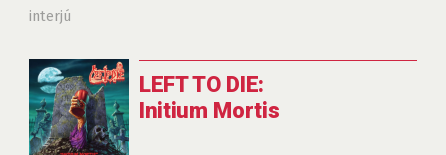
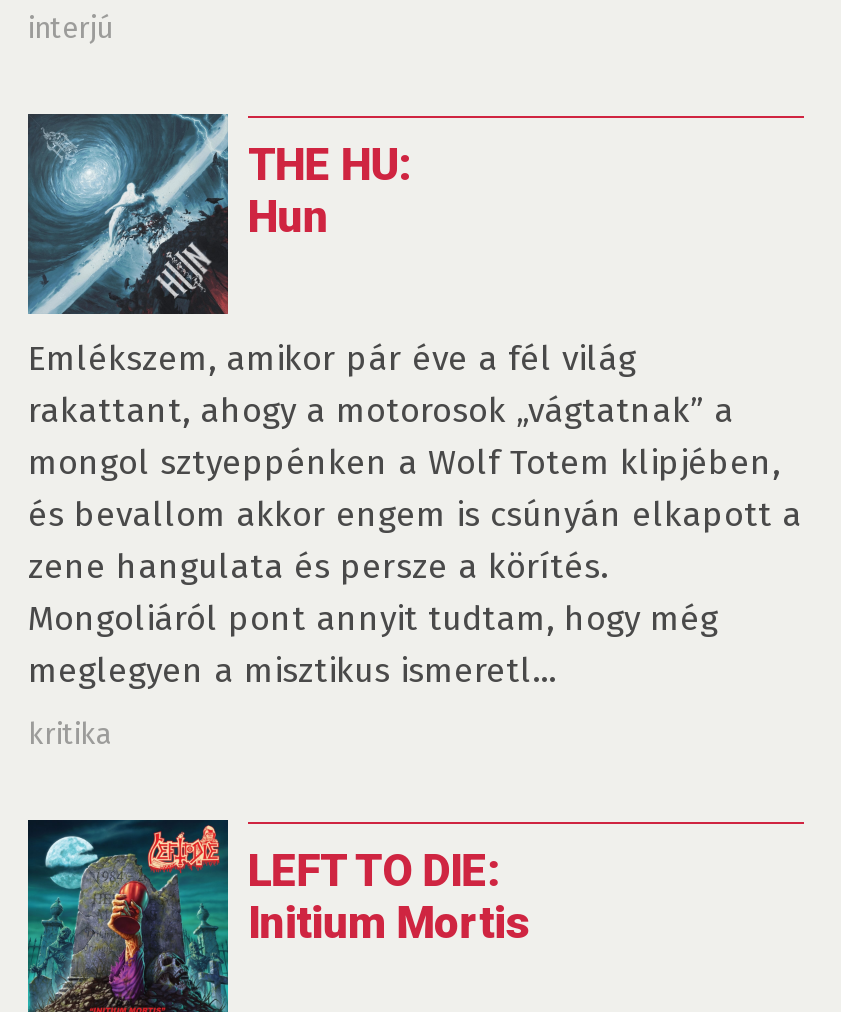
+ [image]
+ THE HU:
+ Hun
+ Emlékszem, amikor pár éve a fél világ
+ rakattant, ahogy a motorosok „vágtatnak” a
+ mongol sztyeppénken a Wolf Totem klipjében,
+ és bevallom akkor engem is csúnyán elkapott a
+ zene hangulata és persze a körítés.
+ Mongoliáról pont annyit tudtam, hogy még
+ meglegyen a misztikus ismeretl...
+ kritika
